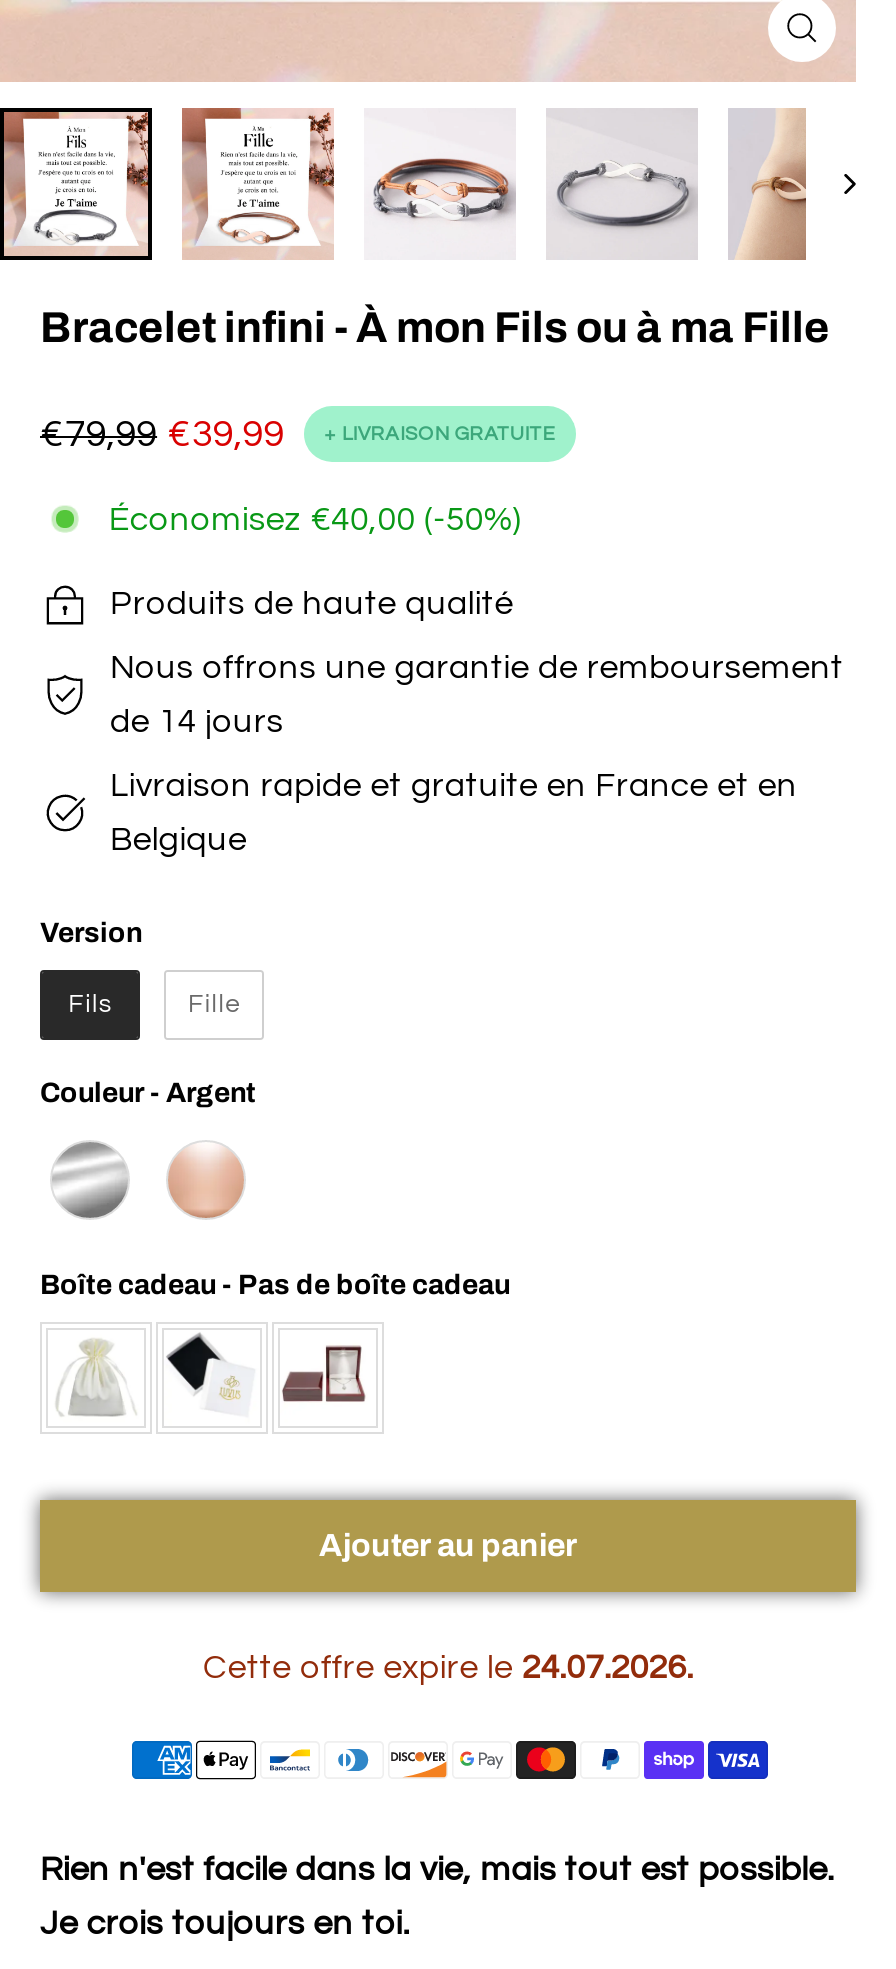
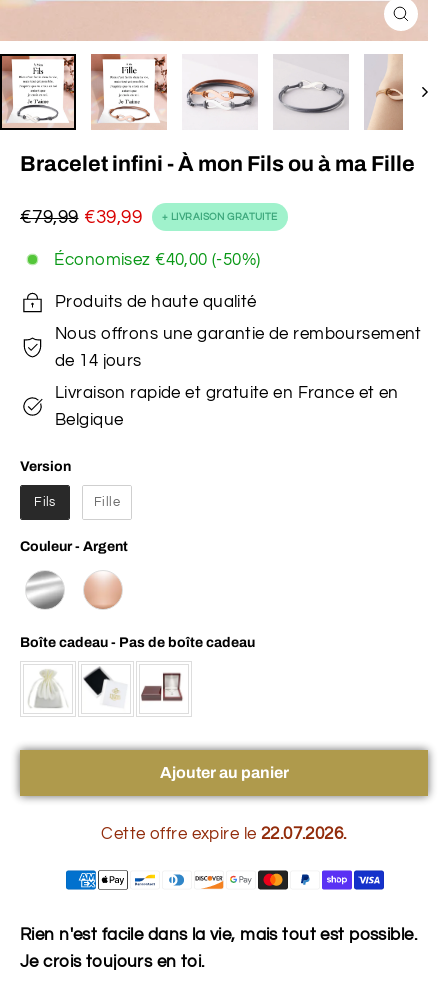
- Cette offre expire le 24.07.2026.
+ Cette offre expire le 22.07.2026.
